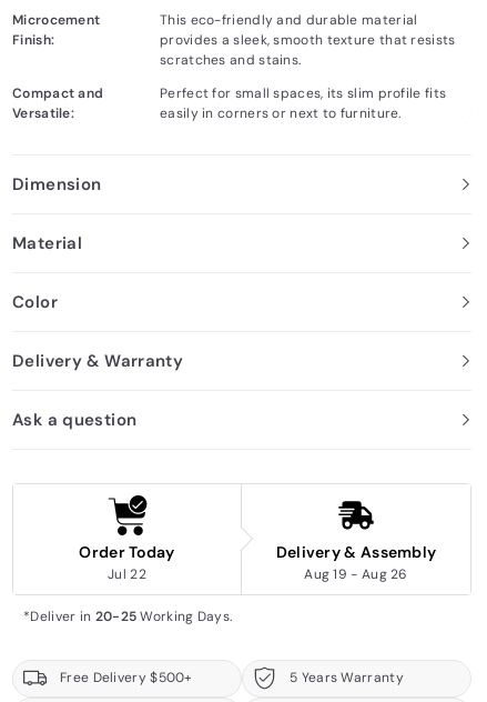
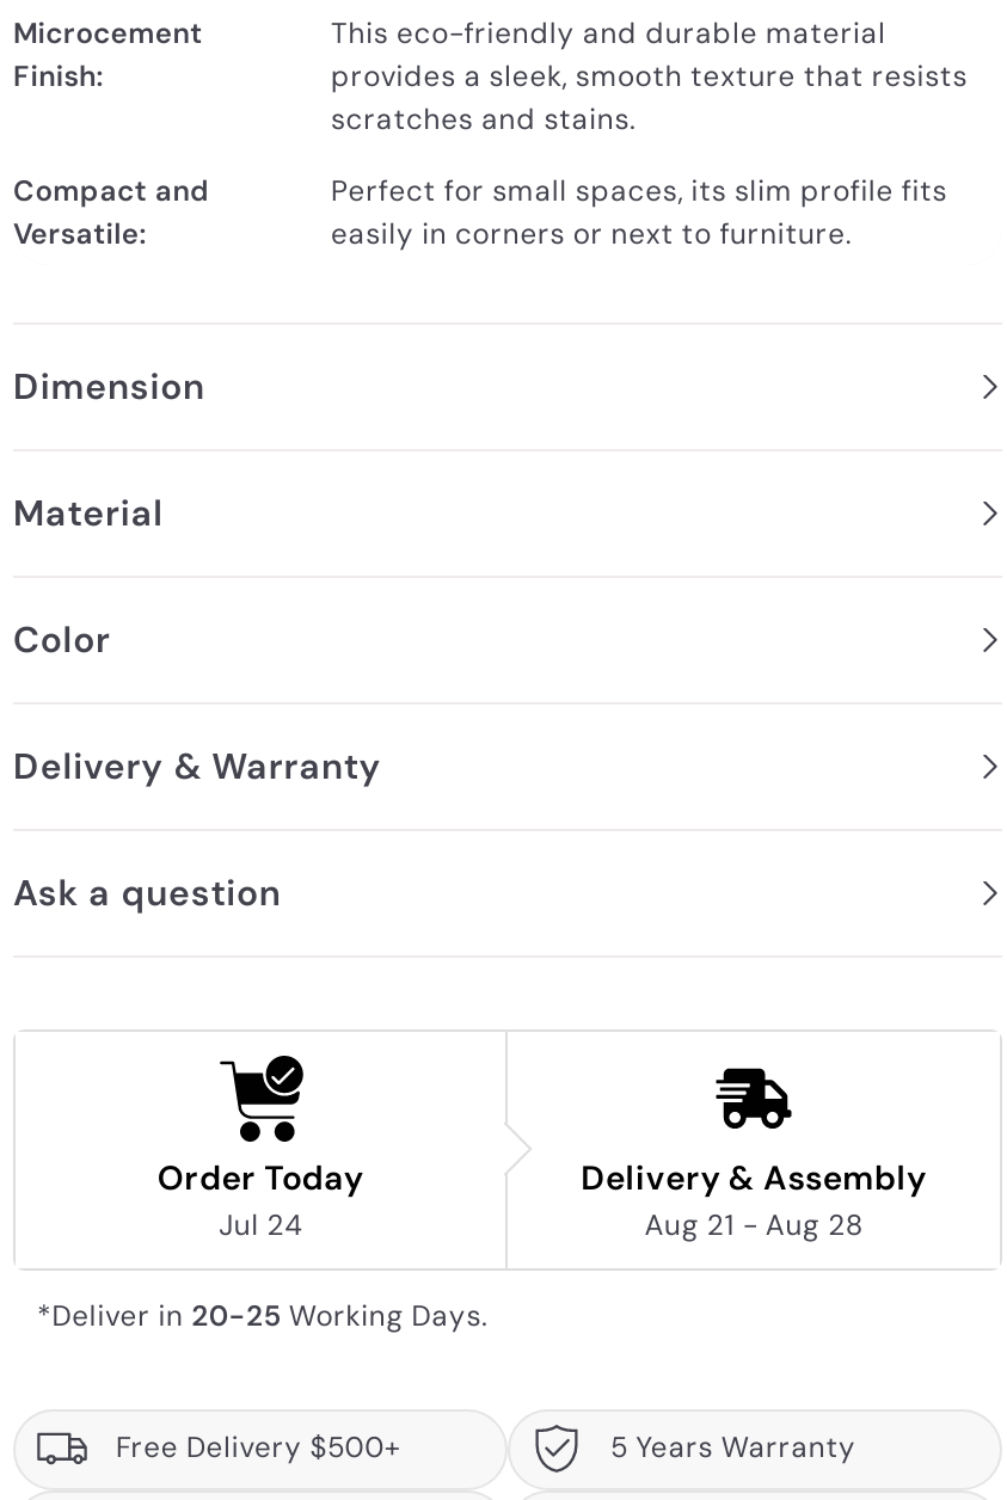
- Jul 22
+ Jul 24

- Aug 19 - Aug 26
+ Aug 21 - Aug 28
